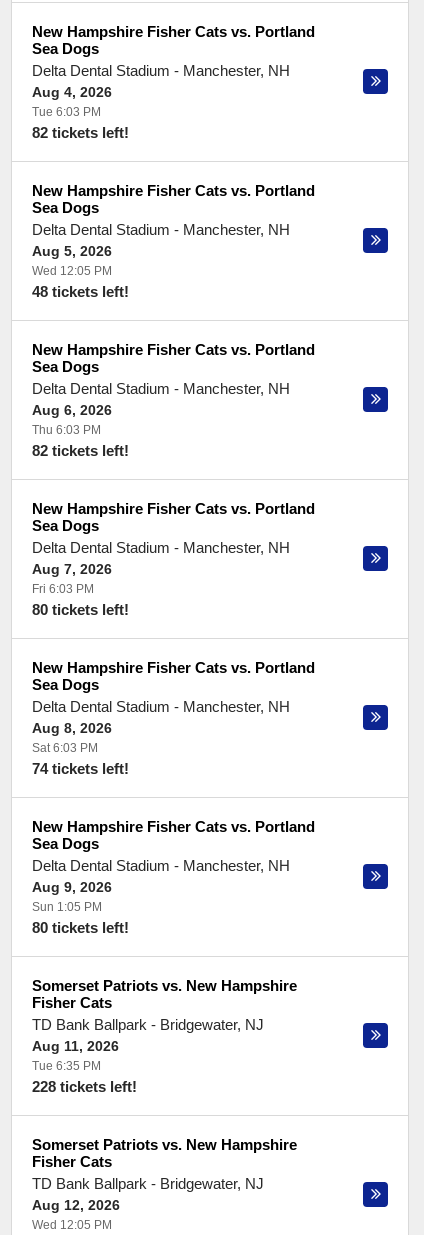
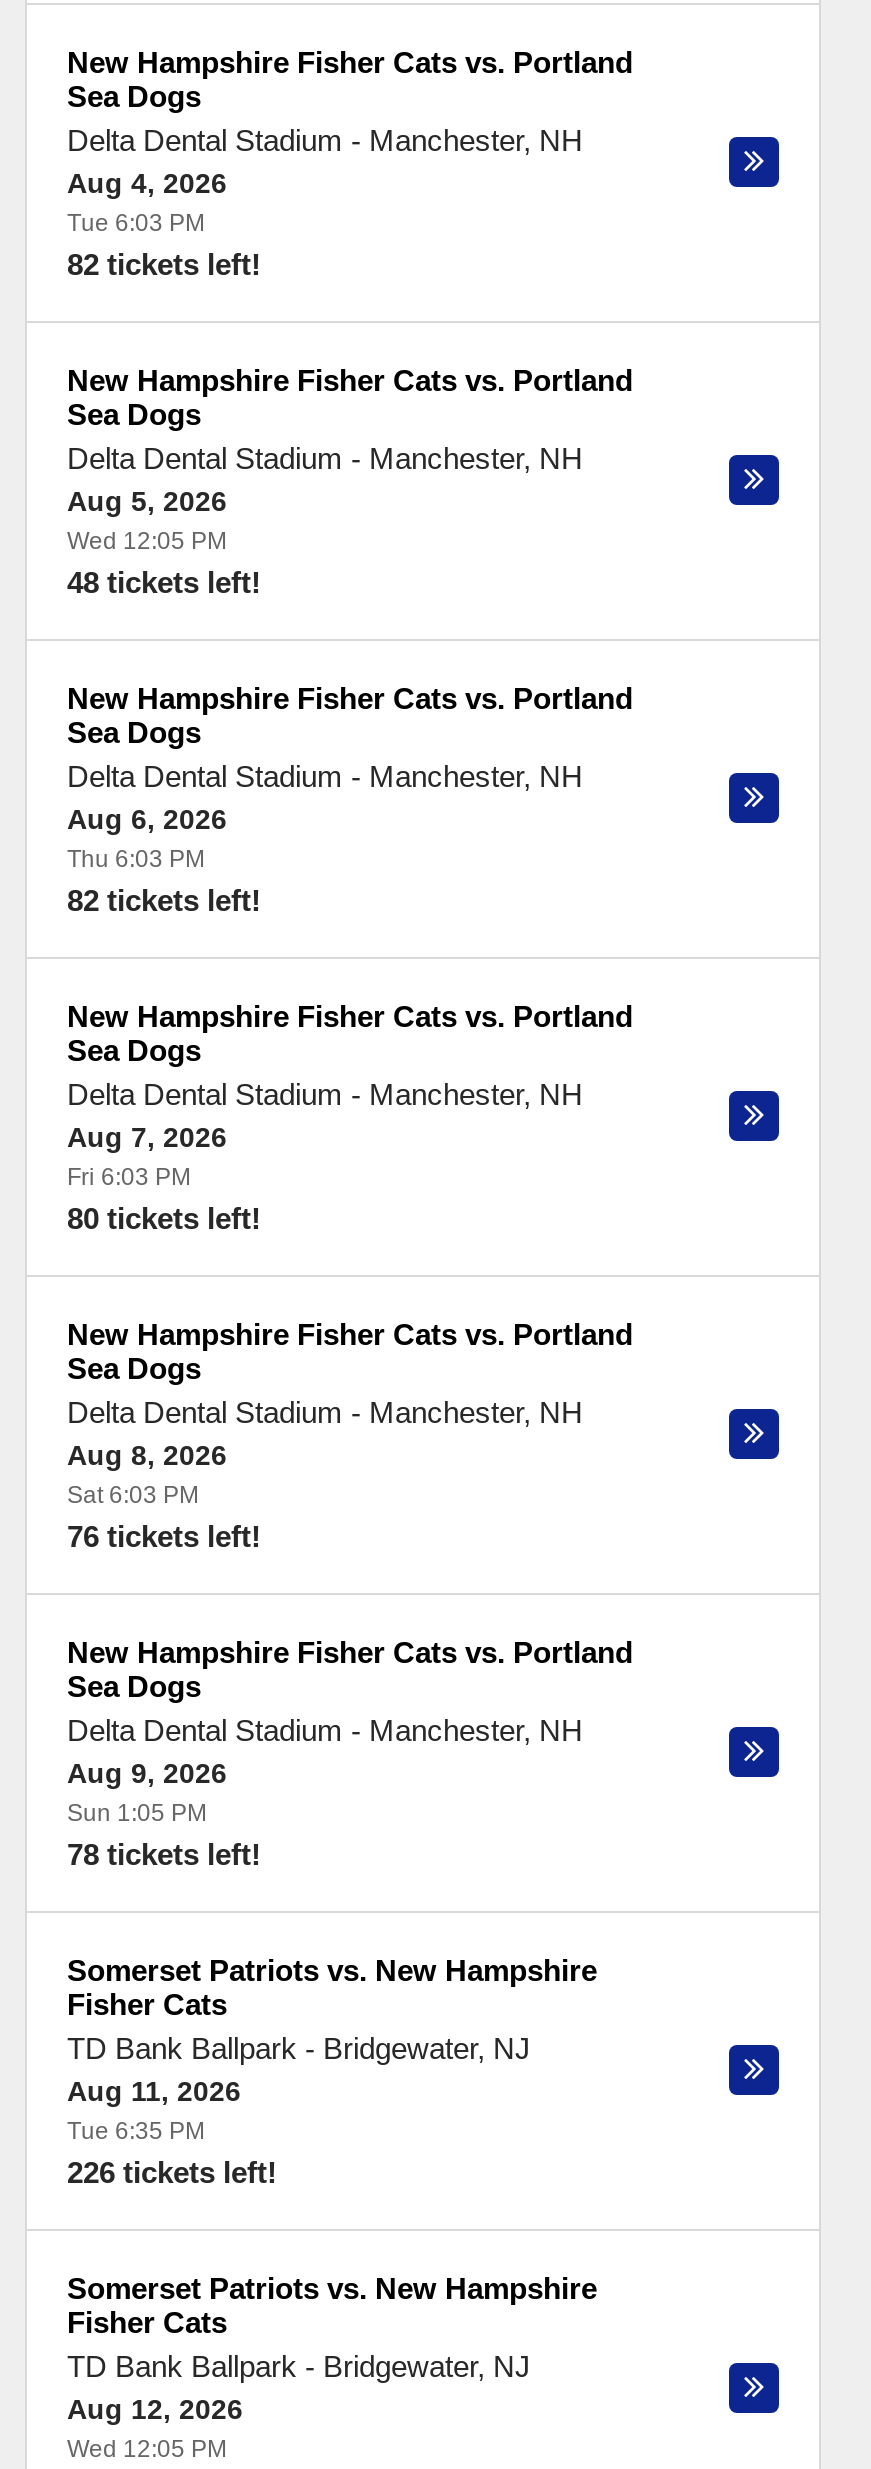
- 74 tickets left!
+ 76 tickets left!

- 80 tickets left!
+ 78 tickets left!

- 228 tickets left!
+ 226 tickets left!
